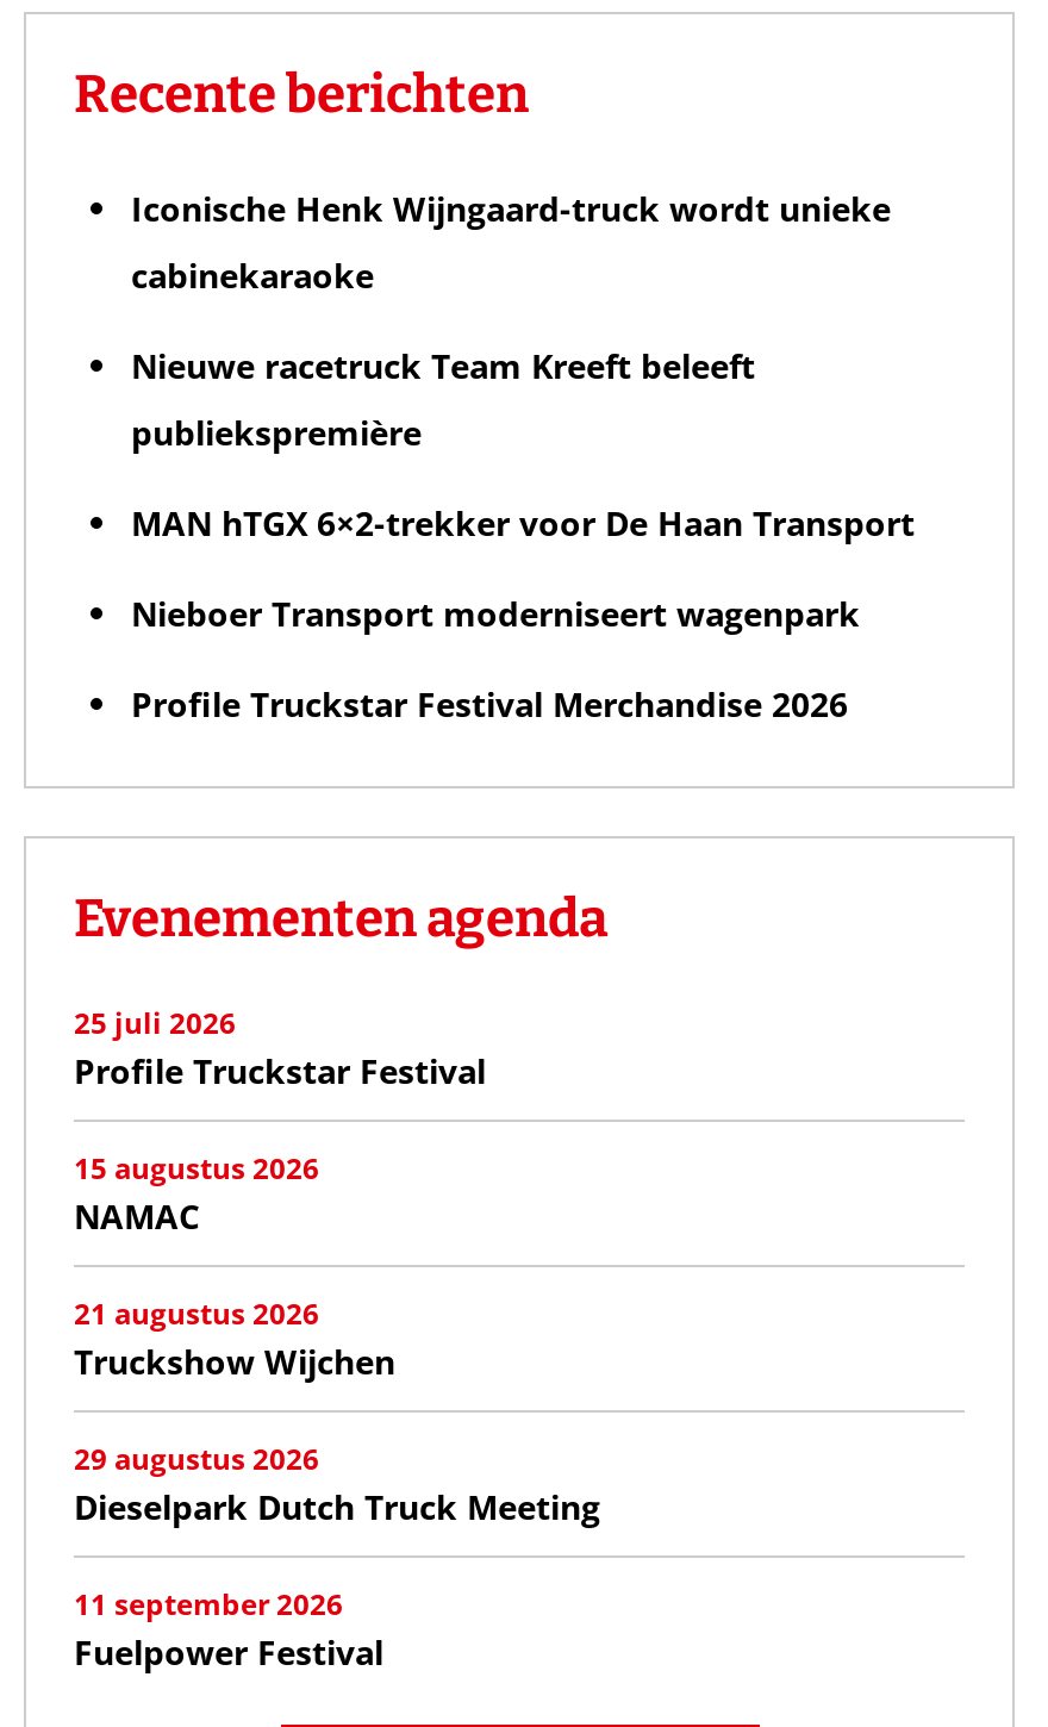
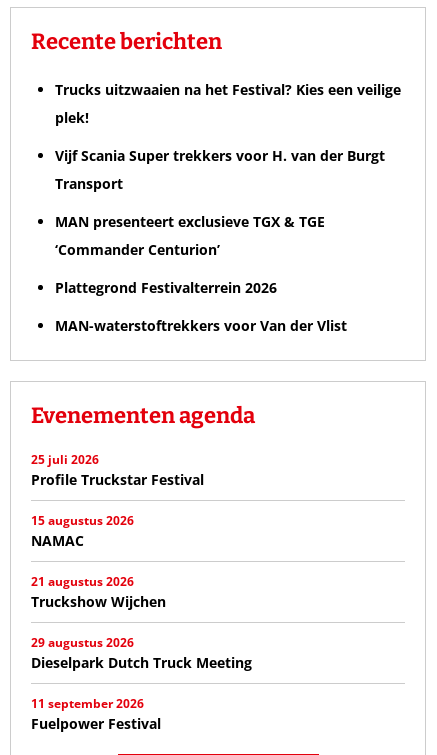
- Iconische Henk Wijngaard-truck wordt unieke
- cabinekaraoke
- Nieuwe racetruck Team Kreeft beleeft
- publiekspremière
- MAN hTGX 6×2-trekker voor De Haan Transport
- Nieboer Transport moderniseert wagenpark
- Profile Truckstar Festival Merchandise 2026
+ Trucks uitzwaaien na het Festival? Kies een veilige
+ plek!
+ Vijf Scania Super trekkers voor H. van der Burgt
+ Transport
+ MAN presenteert exclusieve TGX & TGE
+ ‘Commander Centurion’
+ Plattegrond Festivalterrein 2026
+ MAN-waterstoftrekkers voor Van der Vlist
